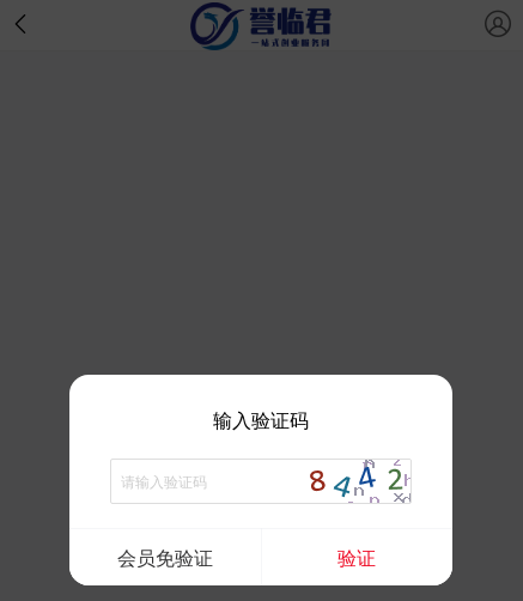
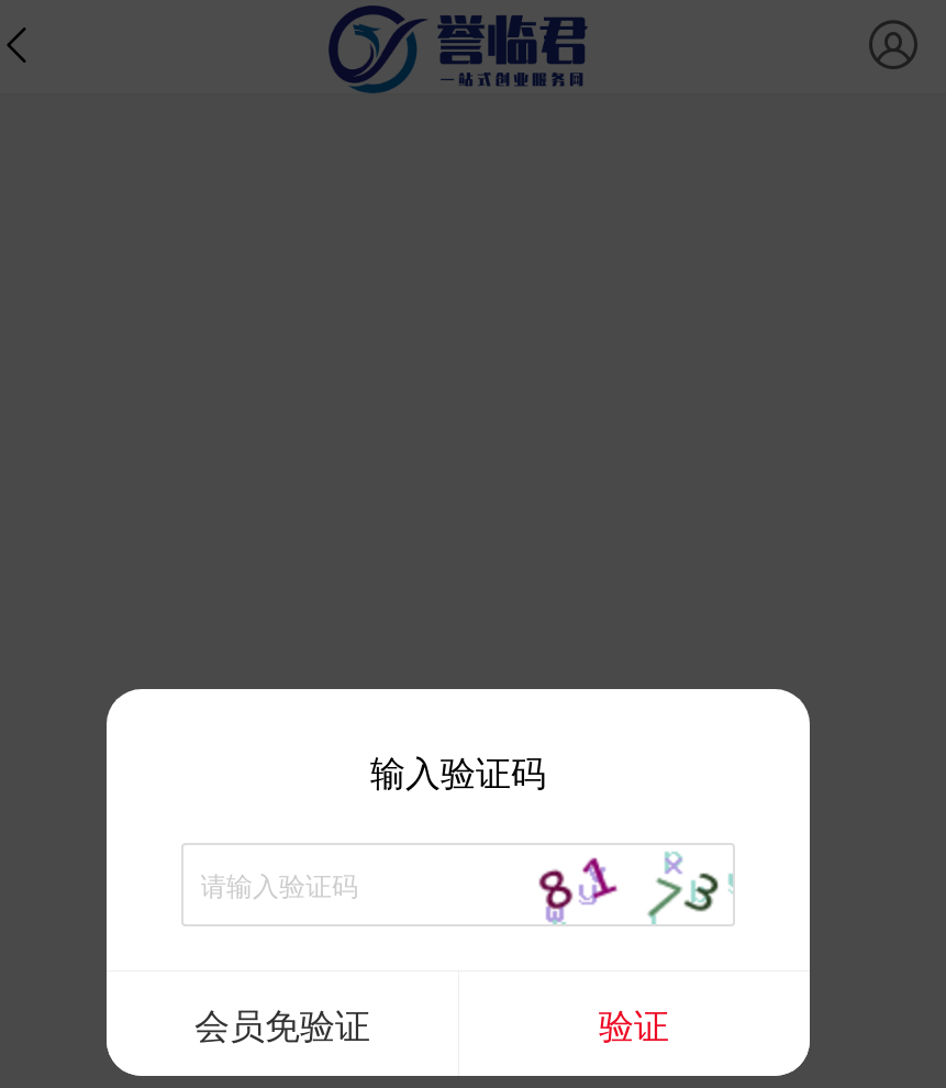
- [image]
+ [image]
